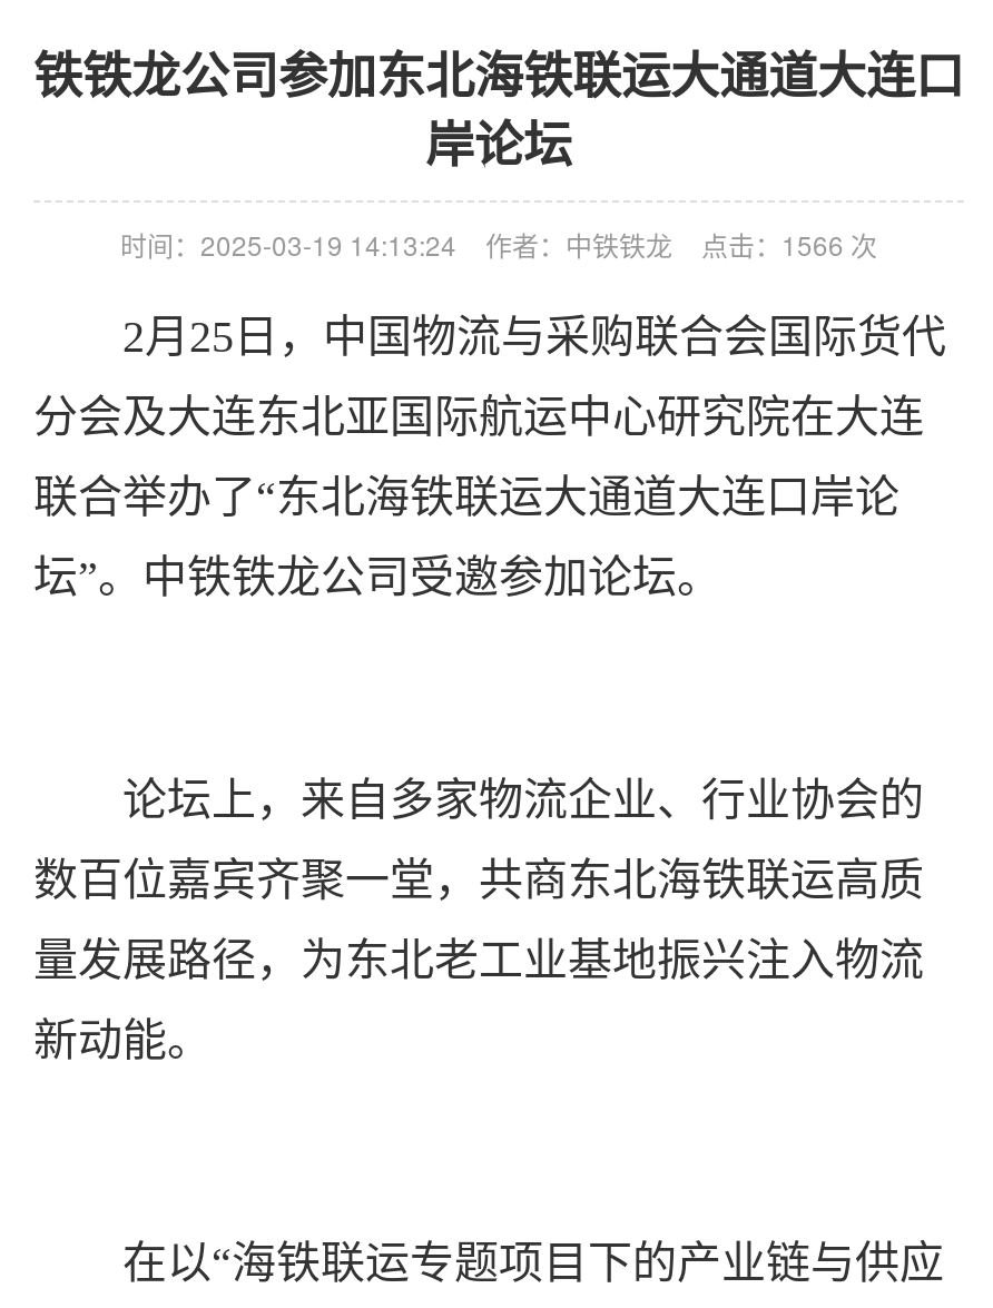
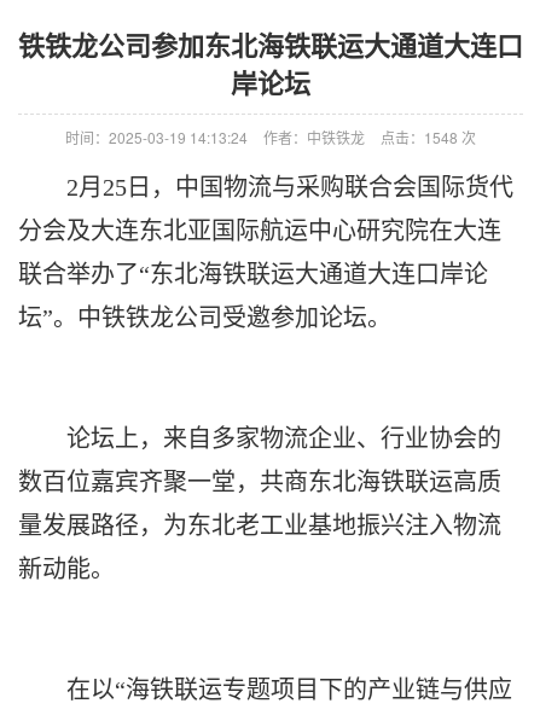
- 时间：2025-03-19 14:13:24 作者：中铁铁龙 点击：1566 次
+ 时间：2025-03-19 14:13:24 作者：中铁铁龙 点击：1548 次
